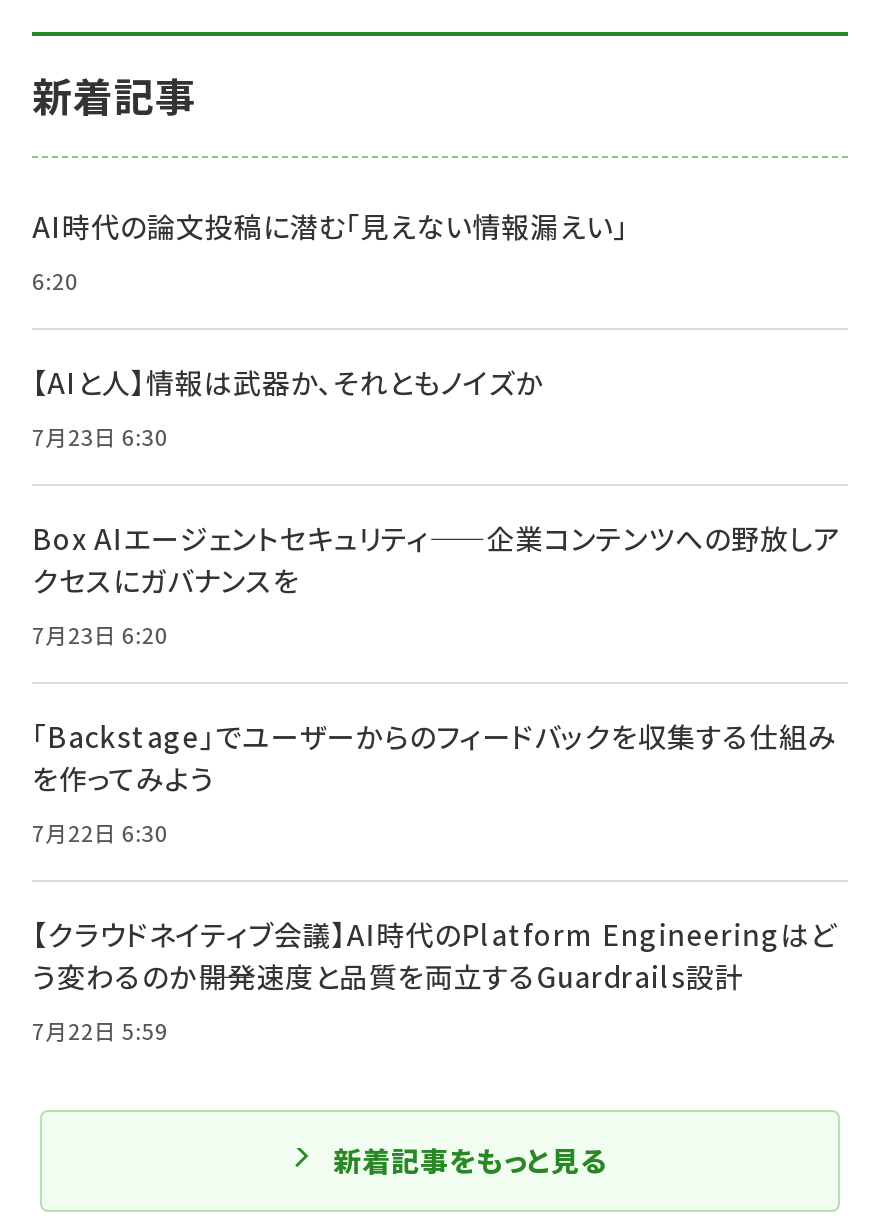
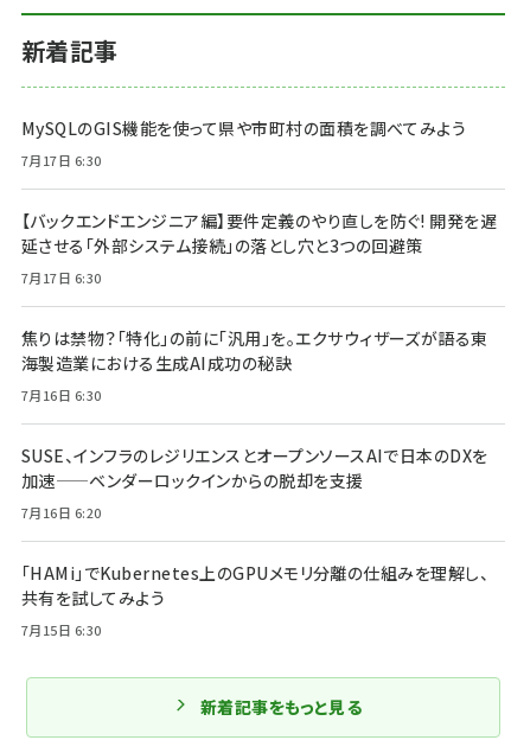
- AI時代の論文投稿に潜む「見えない情報漏えい」
- 6:20
+ MySQLのGIS機能を使って県や市町村の面積を調べてみよう
+ 7月17日 6:30

- 【AIと人】情報は武器か、それともノイズか
- 7月23日 6:30
+ 【バックエンドエンジニア編】要件定義のやり直しを防ぐ! 開発を遅
+ 延させる「外部システム接続」の落とし穴と3つの回避策
+ 7月17日 6:30

- Box AIエージェントセキュリティ——企業コンテンツへの野放しア
- クセスにガバナンスを
- 7月23日 6:20
+ 焦りは禁物？「特化」の前に「汎用」を。エクサウィザーズが語る東
+ 海製造業における生成AI成功の秘訣
+ 7月16日 6:30

- 「Backstage」でユーザーからのフィードバックを収集する仕組み
- を作ってみよう
- 7月22日 6:30
+ SUSE、インフラのレジリエンスとオープンソースAIで日本のDXを
+ 加速——ベンダーロックインからの脱却を支援
+ 7月16日 6:20

- 【クラウドネイティブ会議】AI時代のPlatform Engineeringはど
- う変わるのか――開発速度と品質を両立するGuardrails設計
- 7月22日 5:59
+ 「HAMi」でKubernetes上のGPUメモリ分離の仕組みを理解し、
+ 共有を試してみよう
+ 7月15日 6:30
